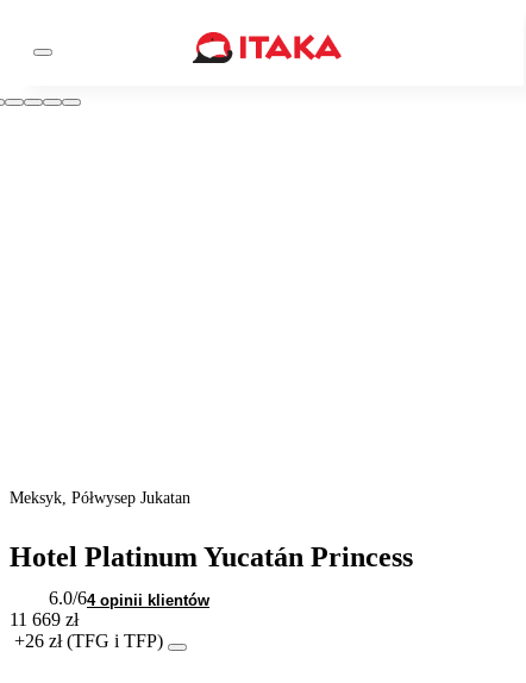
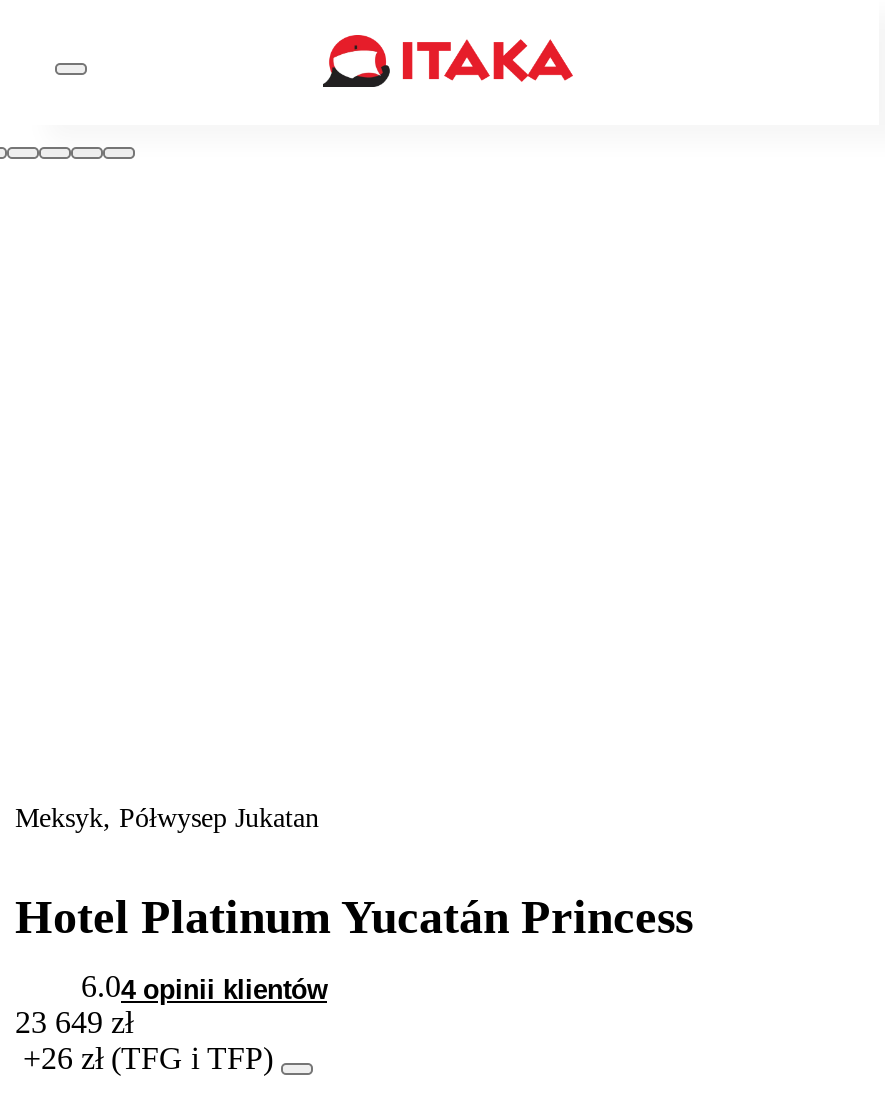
- 6.0/64 opinii klientów
- 11 669 zł
+ 6.04 opinii klientów
+ 23 649 zł
